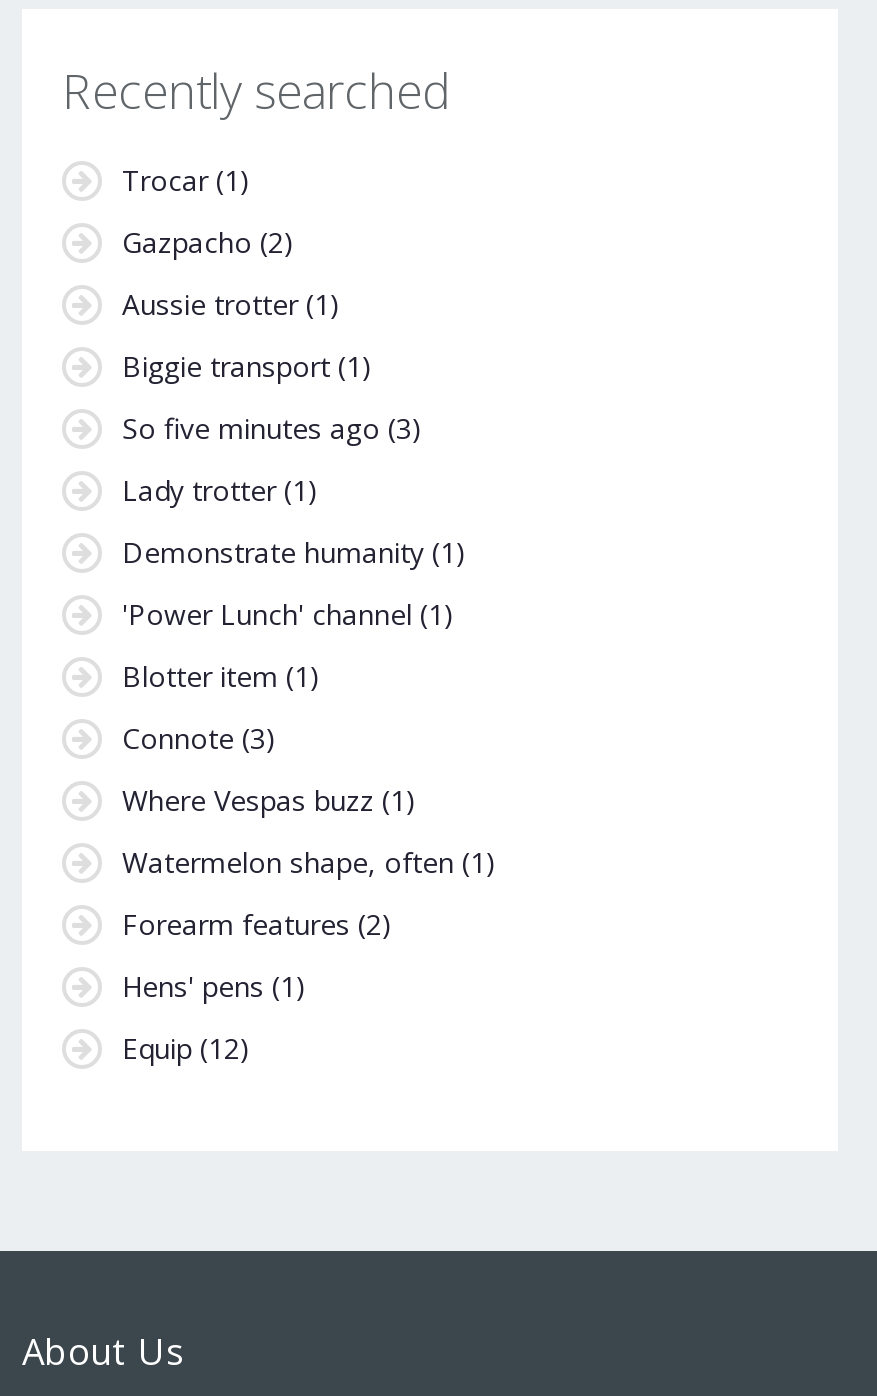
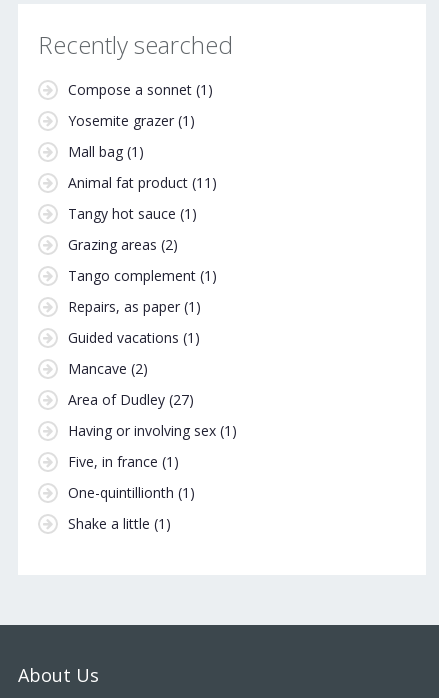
- Trocar (1)
+ Compose a sonnet (1)

- Gazpacho (2)
+ Yosemite grazer (1)

- Aussie trotter (1)
+ Mall bag (1)

- Biggie transport (1)
+ Animal fat product (11)

- So five minutes ago (3)
+ Tangy hot sauce (1)

- Lady trotter (1)
+ Grazing areas (2)

- Demonstrate humanity (1)
+ Tango complement (1)

- 'Power Lunch' channel (1)
+ Repairs, as paper (1)

- Blotter item (1)
+ Guided vacations (1)

- Connote (3)
+ Mancave (2)

- Where Vespas buzz (1)
+ Area of Dudley (27)

- Watermelon shape, often (1)
+ Having or involving sex (1)

- Forearm features (2)
+ Five, in france (1)

- Hens' pens (1)
+ One-quintillionth (1)

- Equip (12)
+ Shake a little (1)
